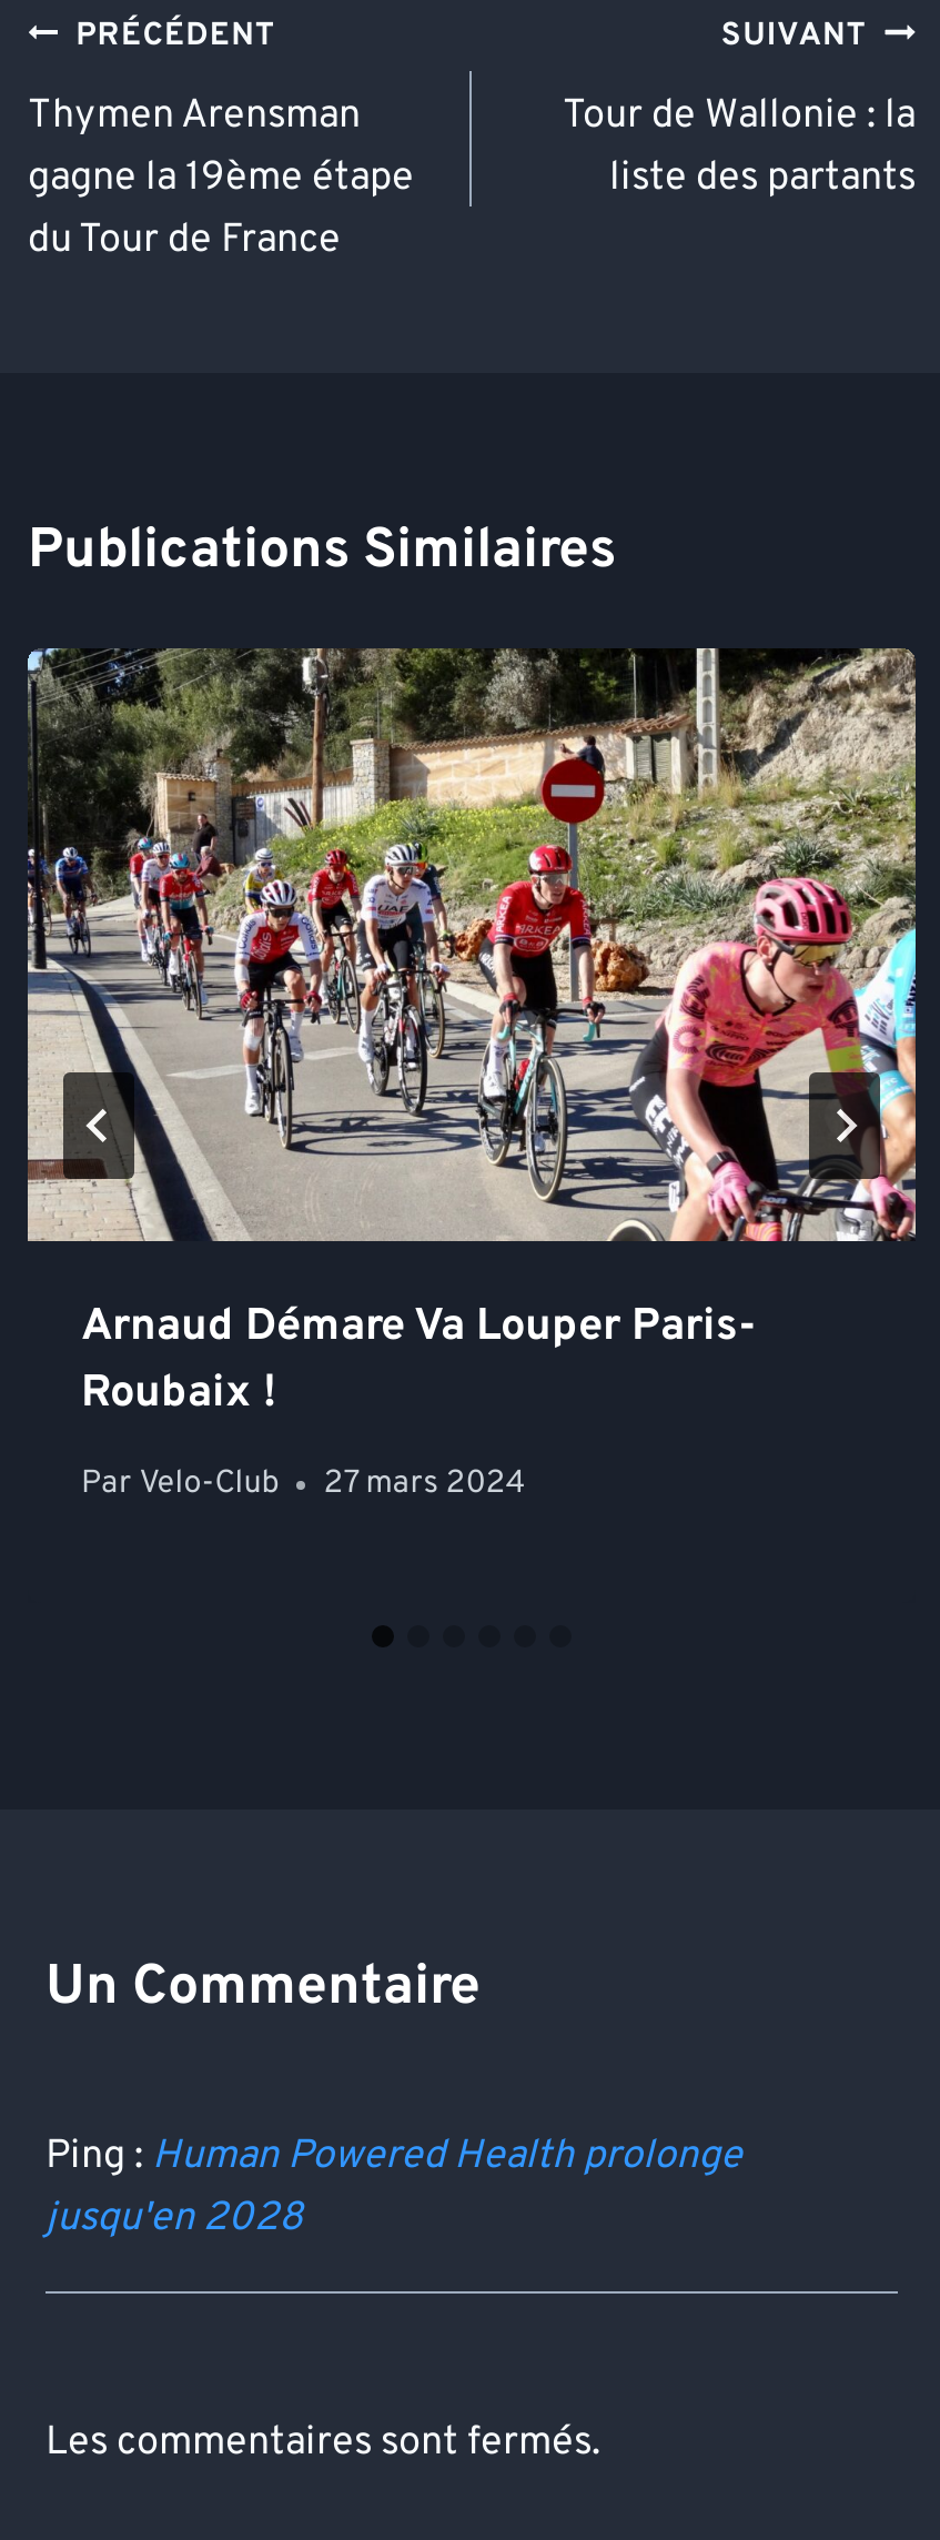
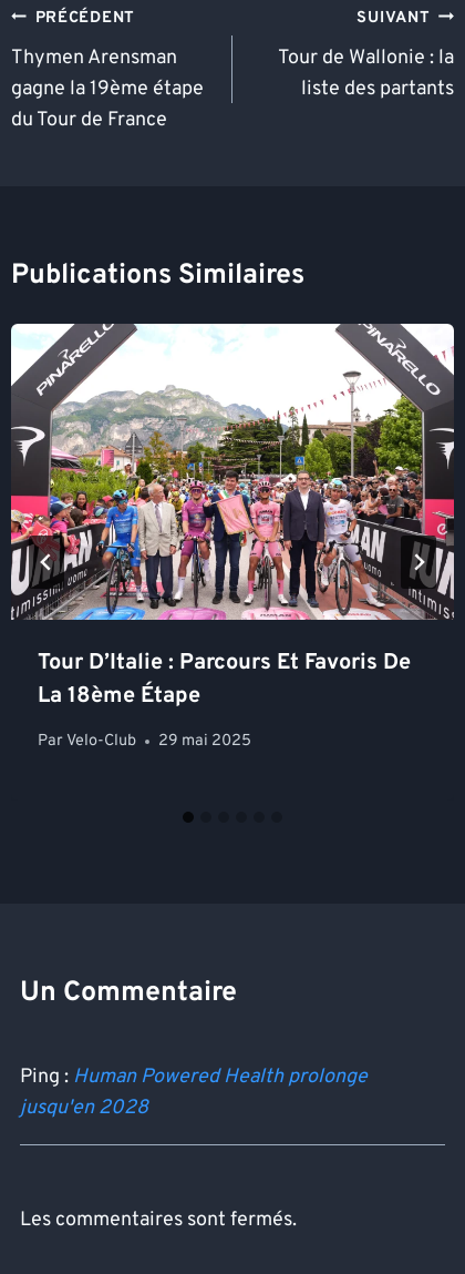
- [image]
- Arnaud Démare Va Louper Paris-
- Roubaix !
+ [image]
+ Tour D’Italie : Parcours Et Favoris De
+ La 18ème Étape

- Par Velo-Club 27 mars 2024
+ Par Velo-Club 29 mai 2025
